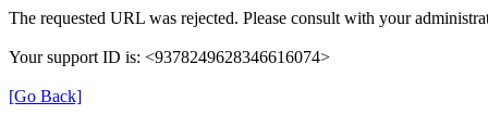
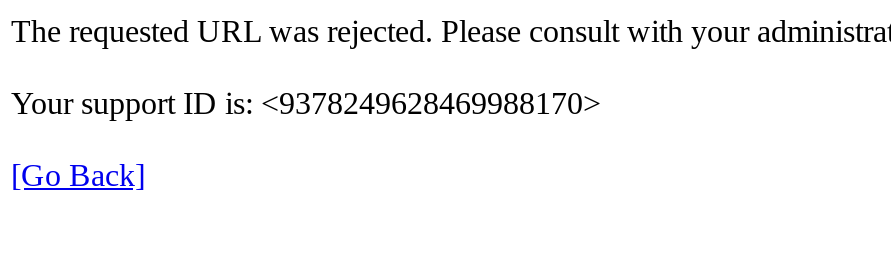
- Your support ID is: <9378249628346616074>
+ Your support ID is: <9378249628469988170>
